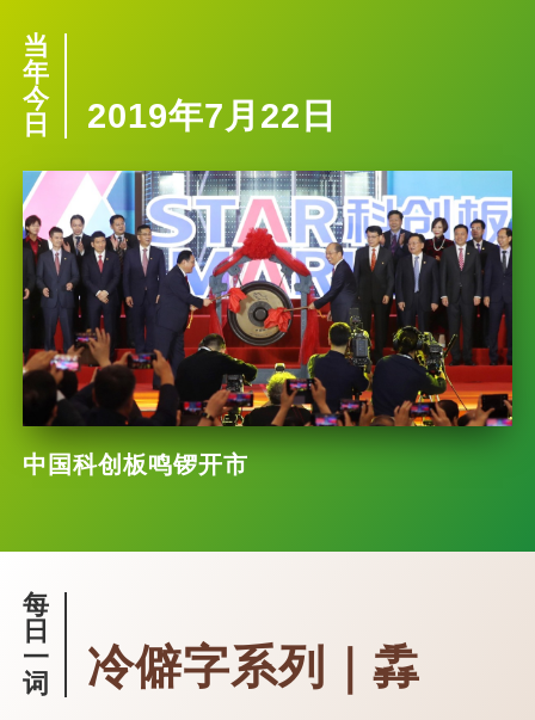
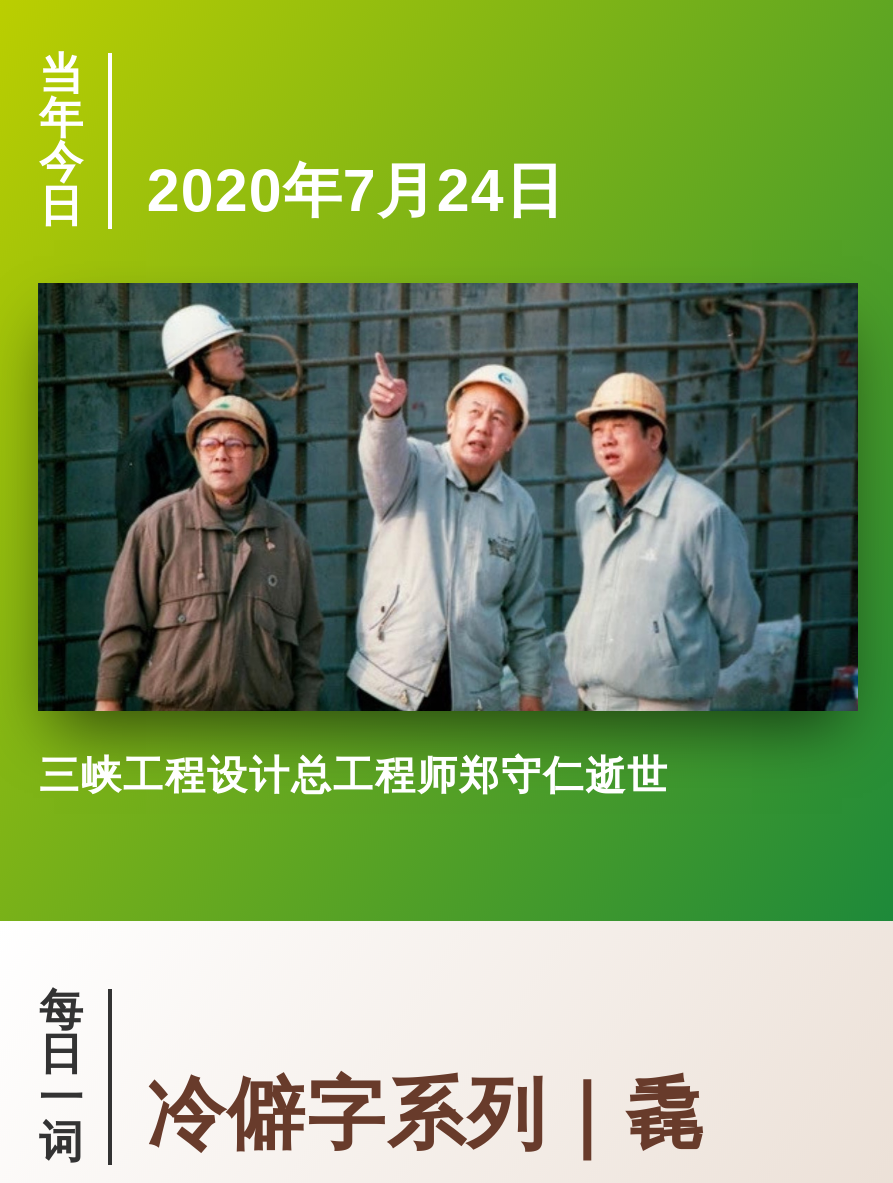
- 今 日 2019年7月22日
+ 今 日 2020年7月24日

- [image]
- 中国科创板鸣锣开市
+ [image]
+ 三峡工程设计总工程师郑守仁逝世

- 冷僻字系列｜掱
+ 冷僻字系列｜毳
